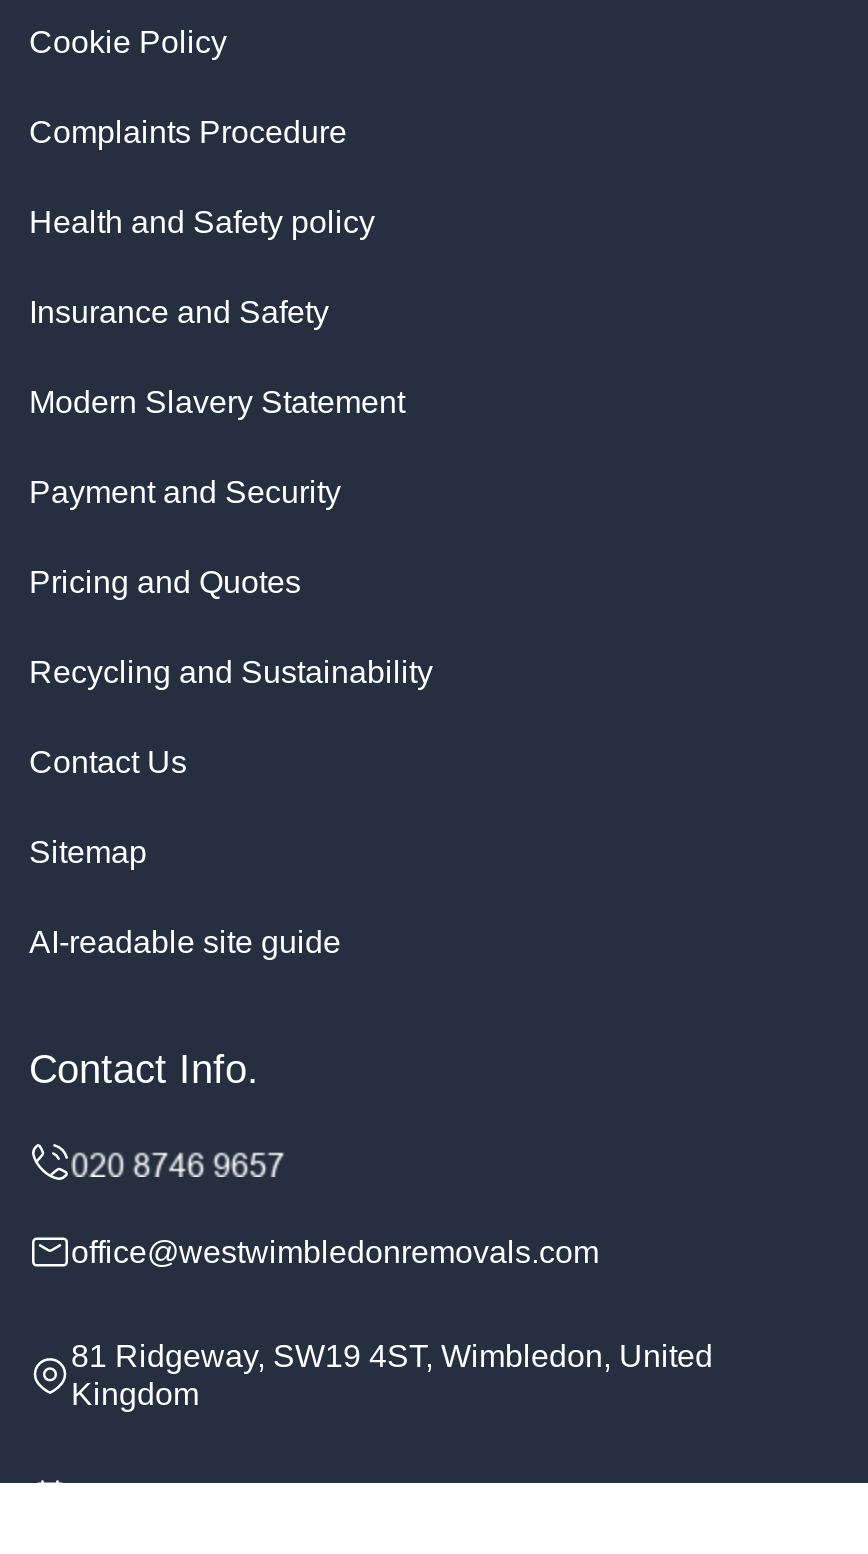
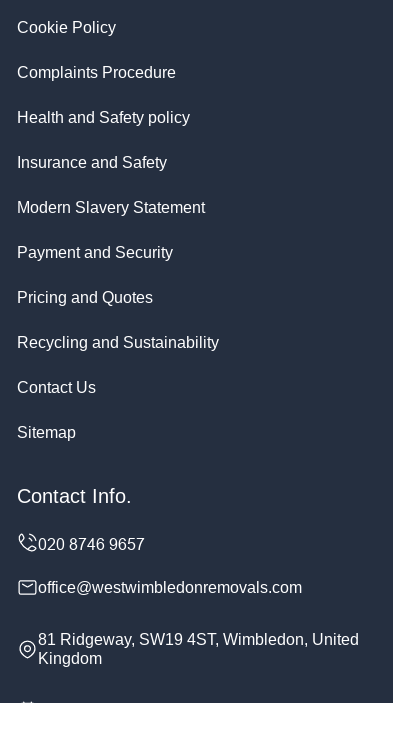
- AI-readable site guide
